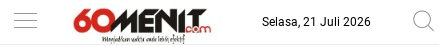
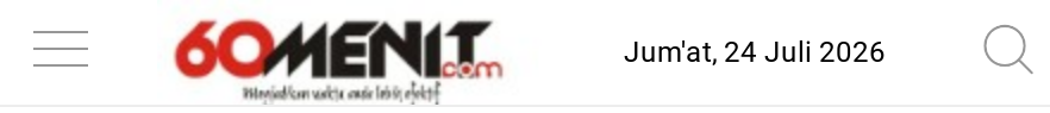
- Selasa, 21 Juli 2026
+ Jum'at, 24 Juli 2026
